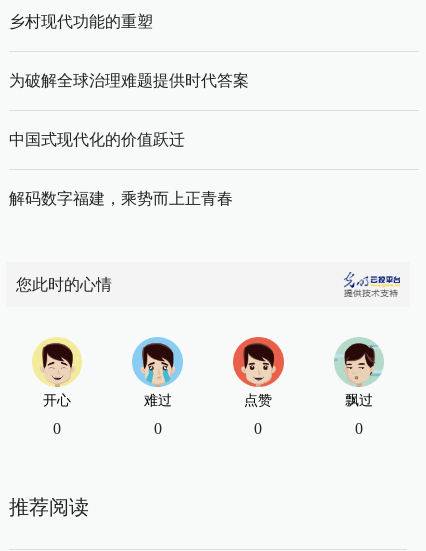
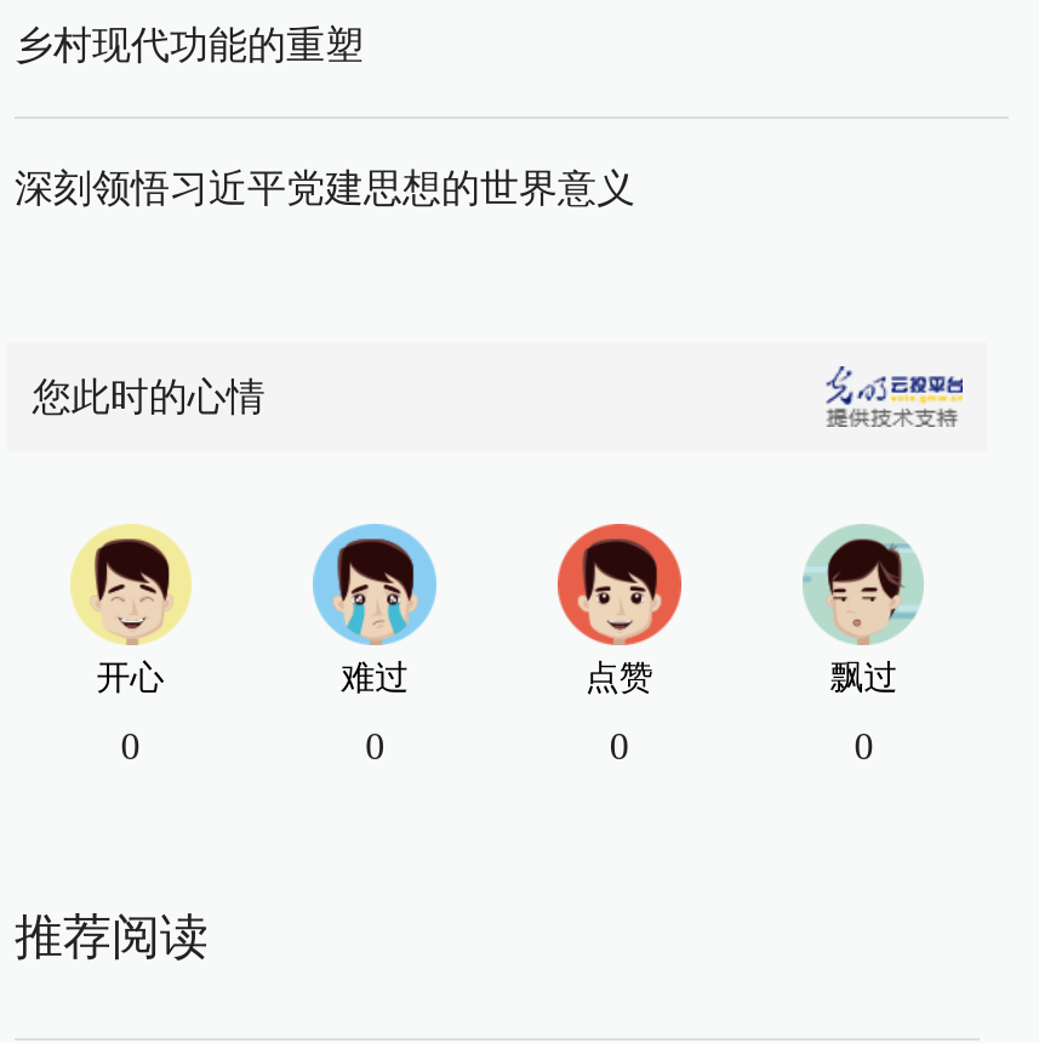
- 为破解全球治理难题提供时代答案
- 中国式现代化的价值跃迁
- 解码数字福建，乘势而上正青春
+ 深刻领悟习近平党建思想的世界意义
